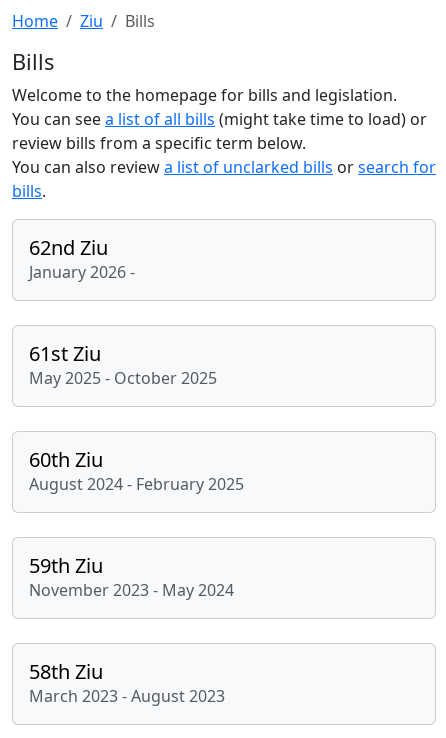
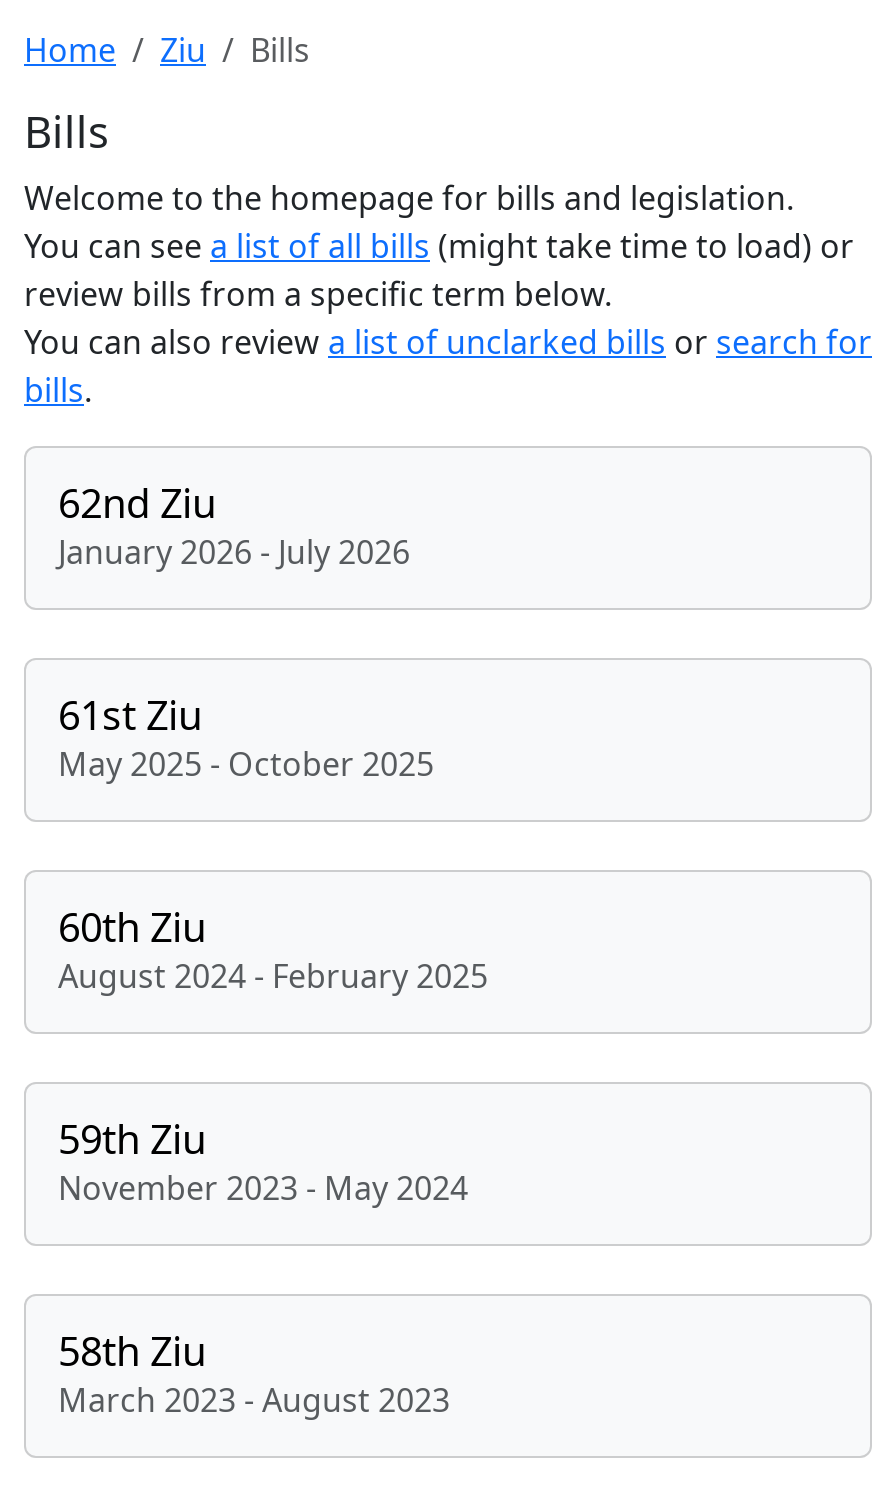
- January 2026 -
+ January 2026 - July 2026
